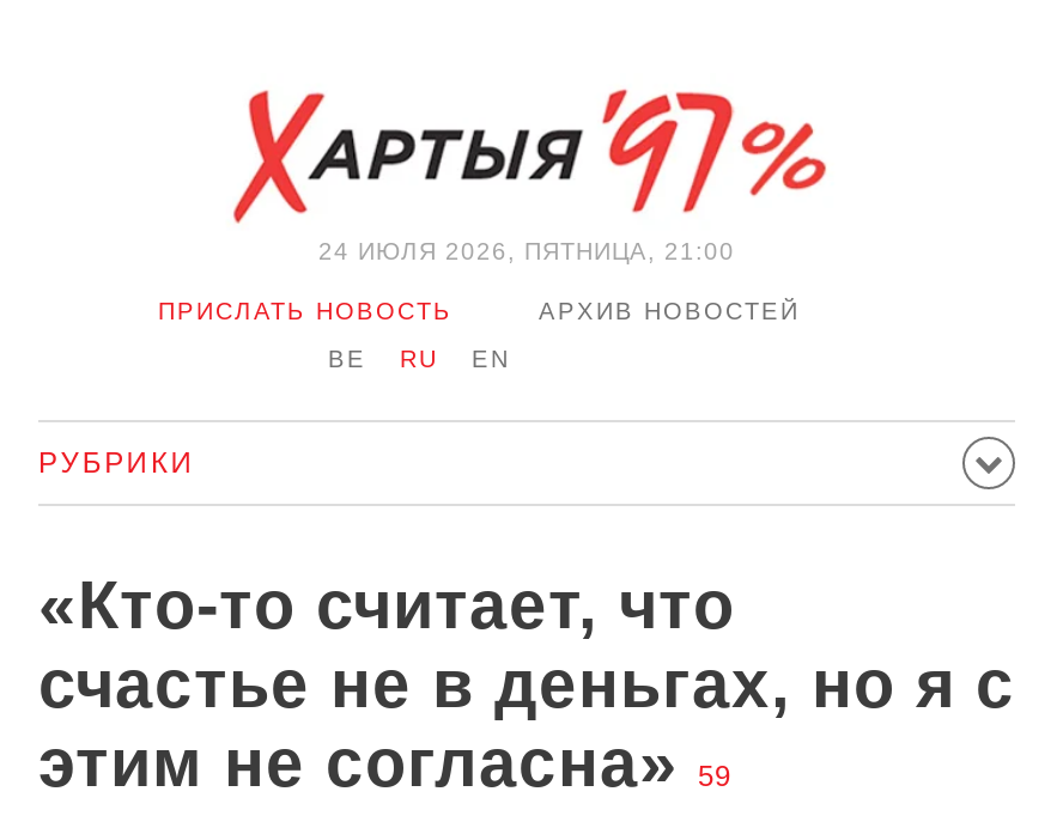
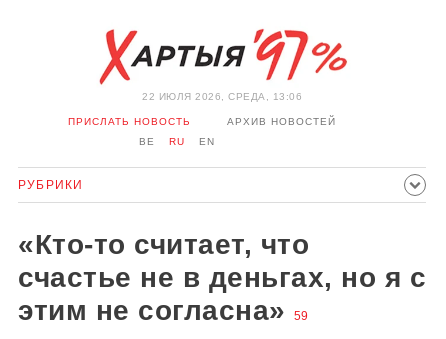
- 24 ИЮЛЯ 2026, ПЯТНИЦА, 21:00
+ 22 ИЮЛЯ 2026, СРЕДА, 13:06
